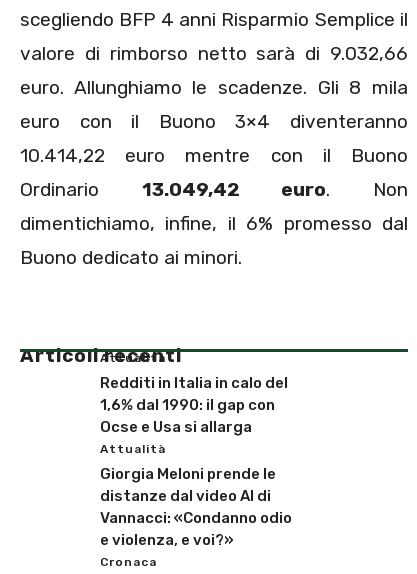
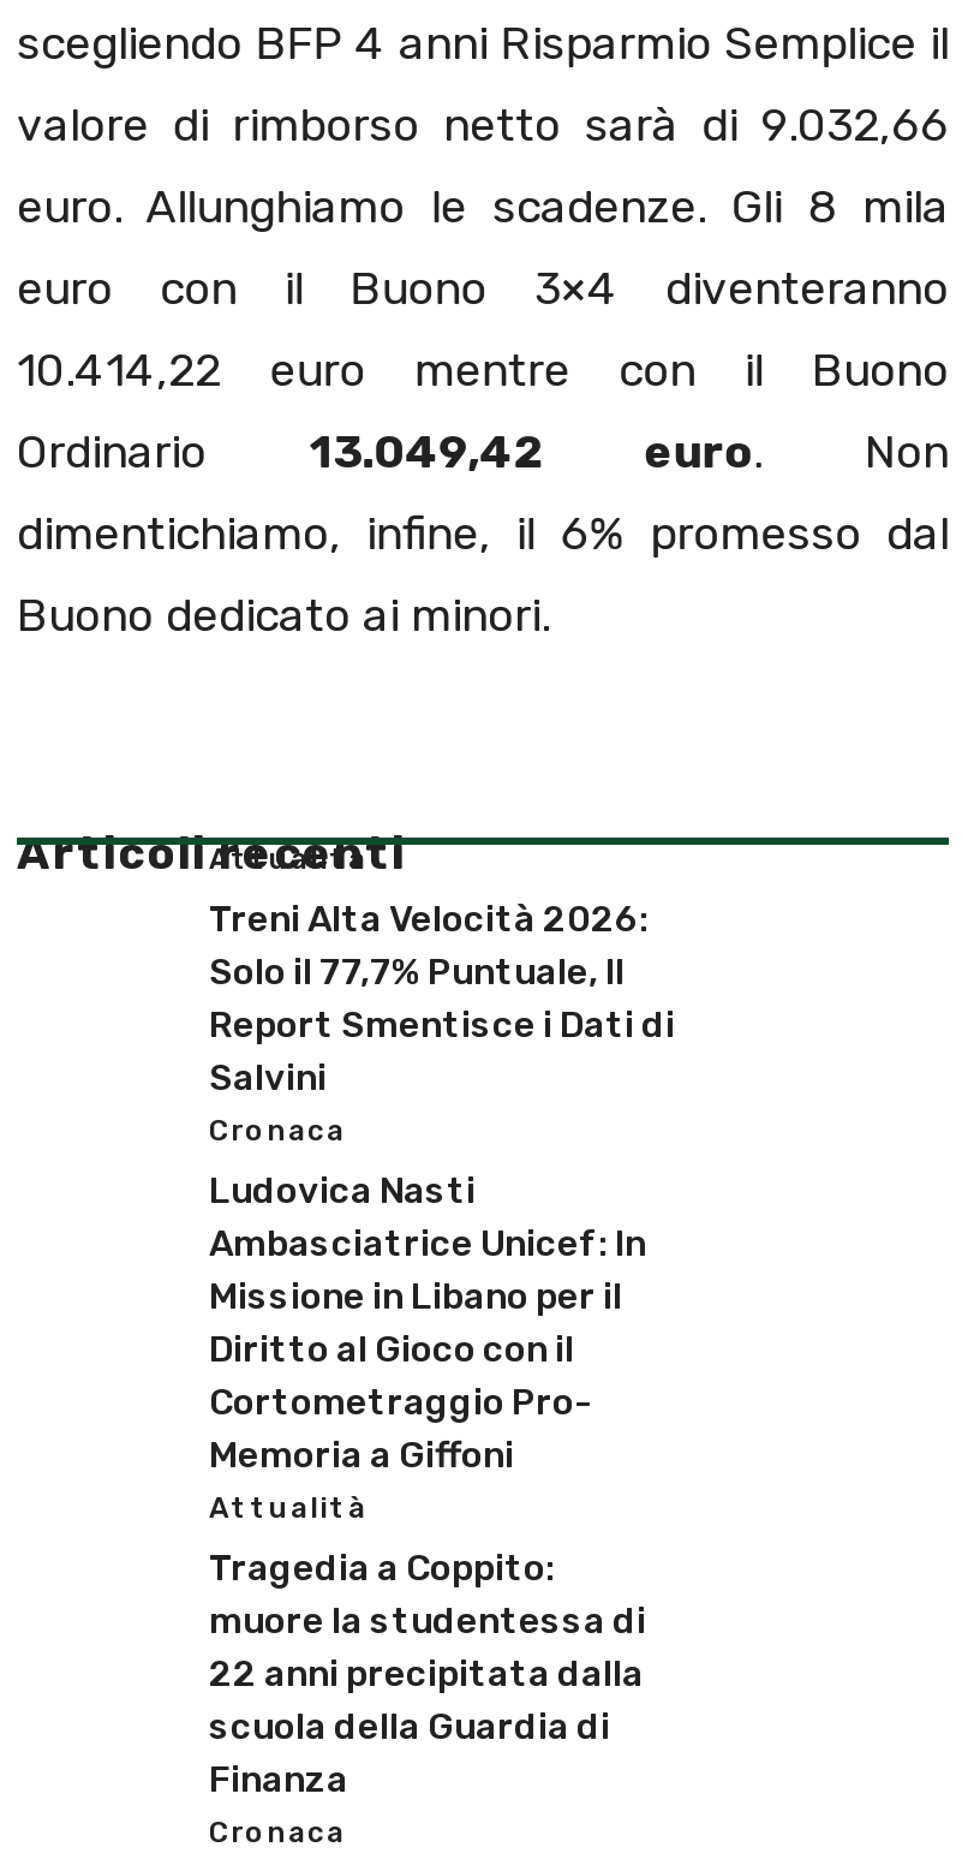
- Redditi in Italia in calo del
- 1,6% dal 1990: il gap con
- Ocse e Usa si allarga
+ Treni Alta Velocità 2026:
+ Solo il 77,7% Puntuale, Il
+ Report Smentisce i Dati di
+ Salvini
+ Cronaca
+ Ludovica Nasti
+ Ambasciatrice Unicef: In
+ Missione in Libano per il
+ Diritto al Gioco con il
+ Cortometraggio Pro-
+ Memoria a Giffoni

- Giorgia Meloni prende le
- distanze dal video AI di
- Vannacci: «Condanno odio
- e violenza, e voi?»
+ Tragedia a Coppito:
+ muore la studentessa di
+ 22 anni precipitata dalla
+ scuola della Guardia di
+ Finanza
